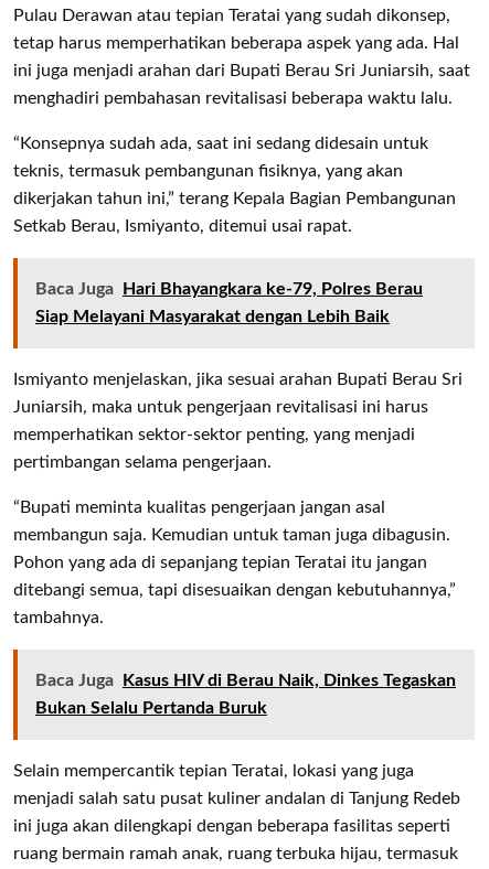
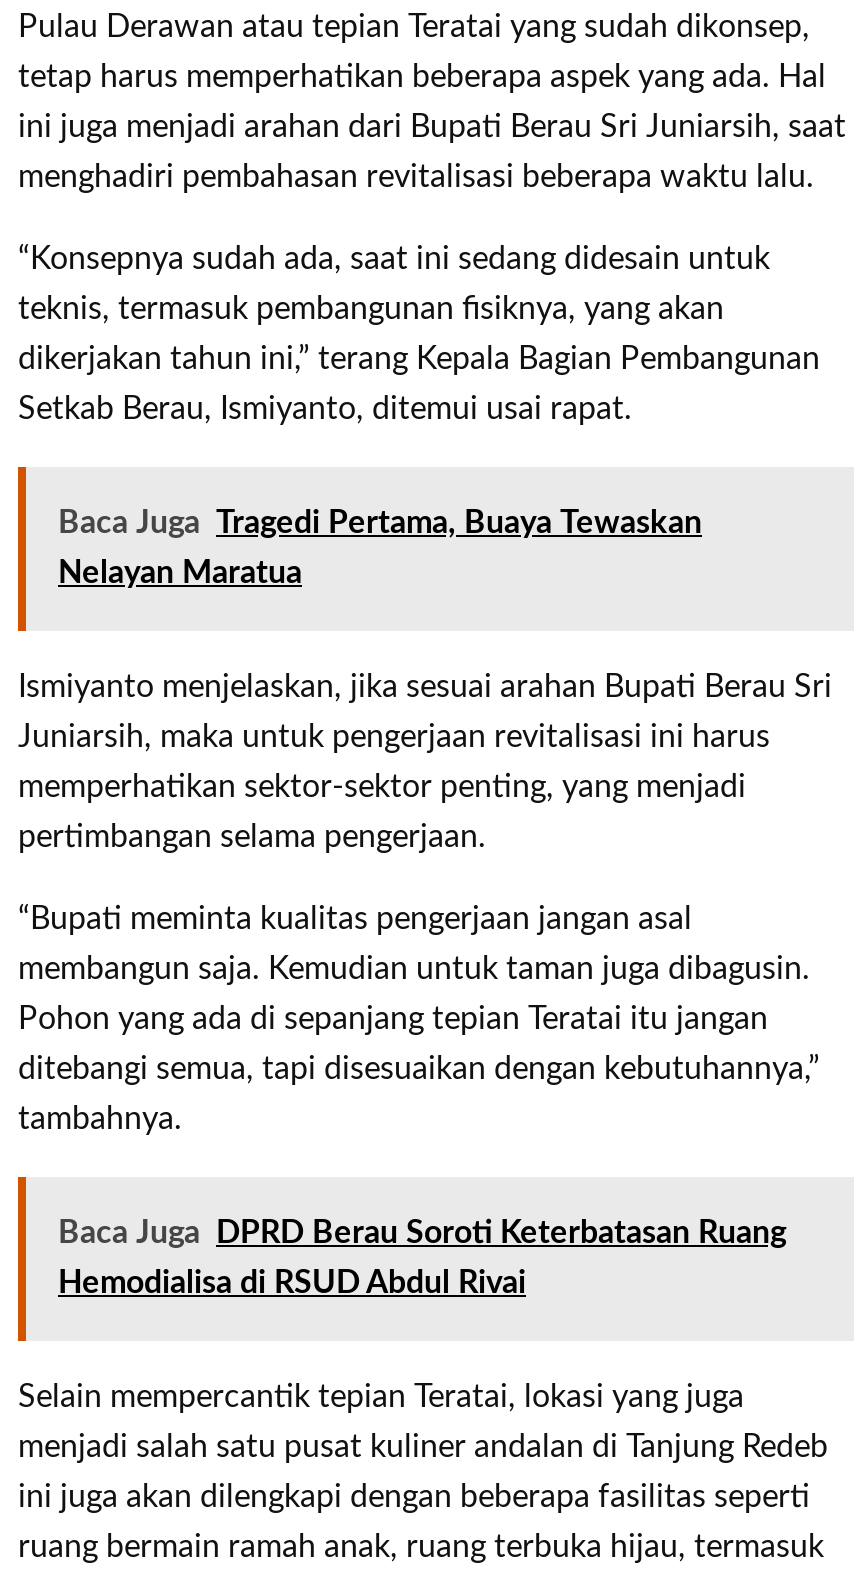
- Baca Juga Hari Bhayangkara ke-79, Polres Berau
+ Baca Juga Tragedi Pertama, Buaya Tewaskan

- Siap Melayani Masyarakat dengan Lebih Baik
+ Nelayan Maratua

- Baca Juga Kasus HIV di Berau Naik, Dinkes Tegaskan
+ Baca Juga DPRD Berau Soroti Keterbatasan Ruang

- Bukan Selalu Pertanda Buruk
+ Hemodialisa di RSUD Abdul Rivai
